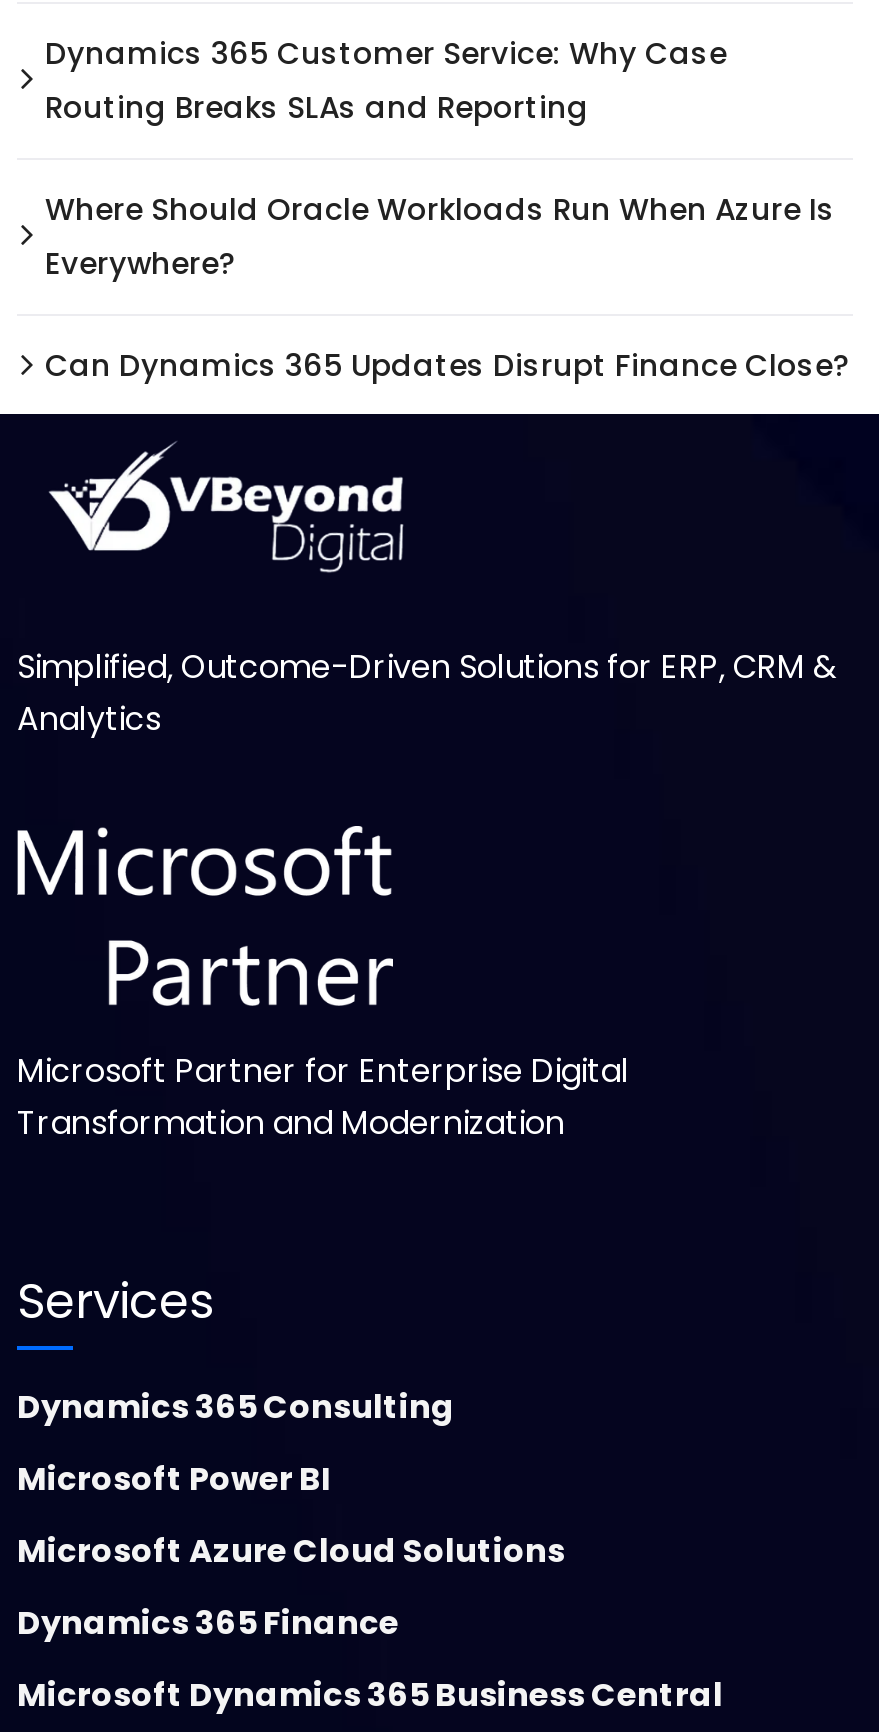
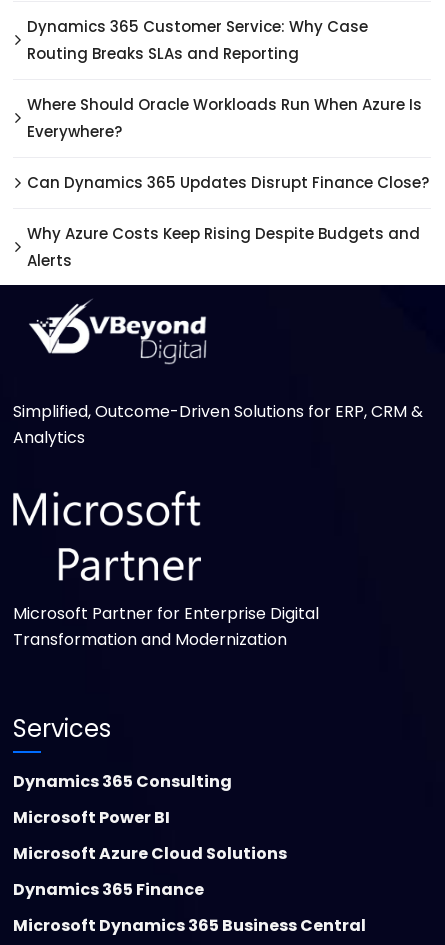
+ Why Azure Costs Keep Rising Despite Budgets and
+ Alerts
